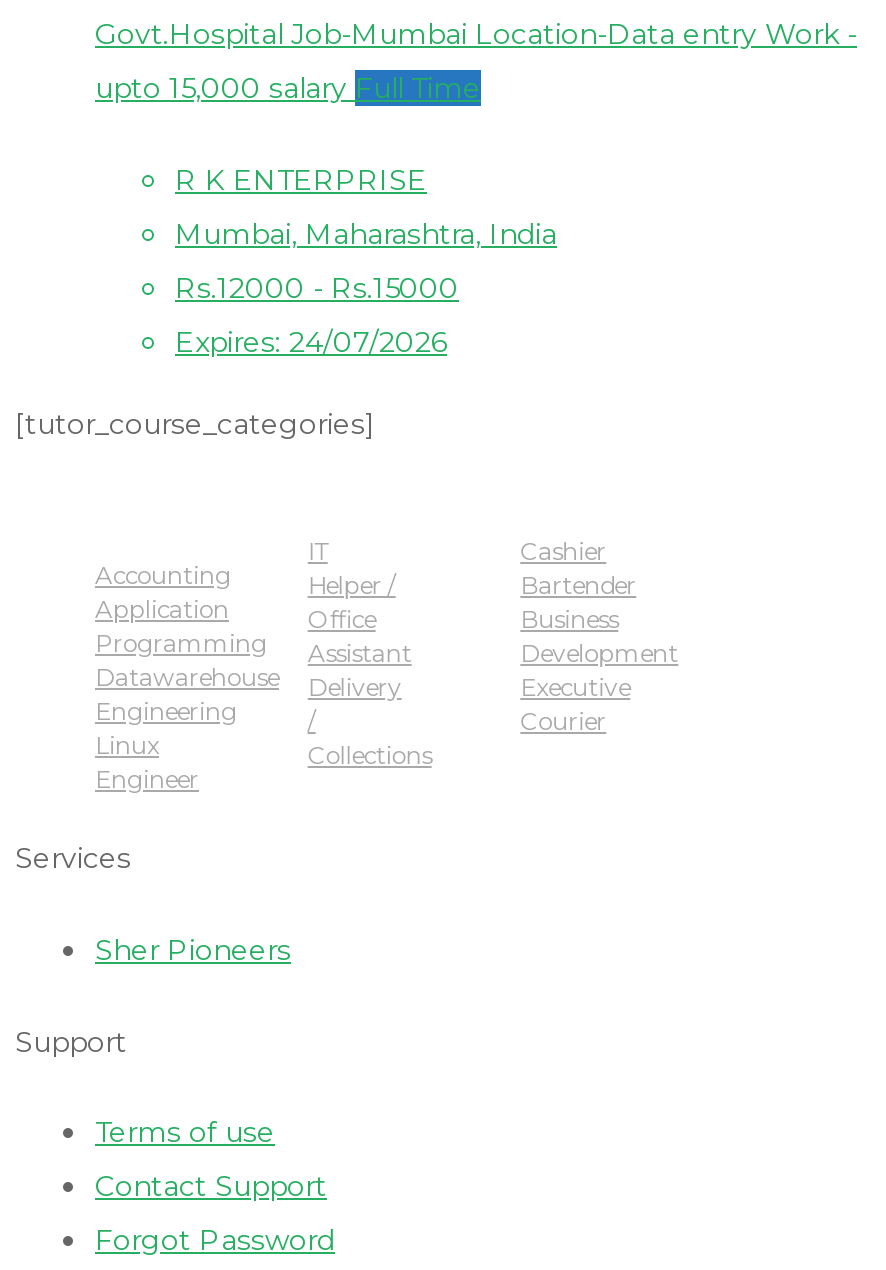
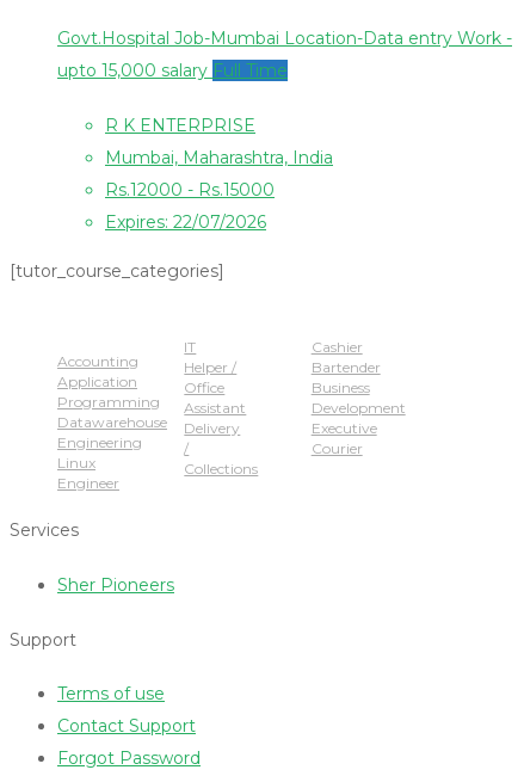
- Expires: 24/07/2026
+ Expires: 22/07/2026
